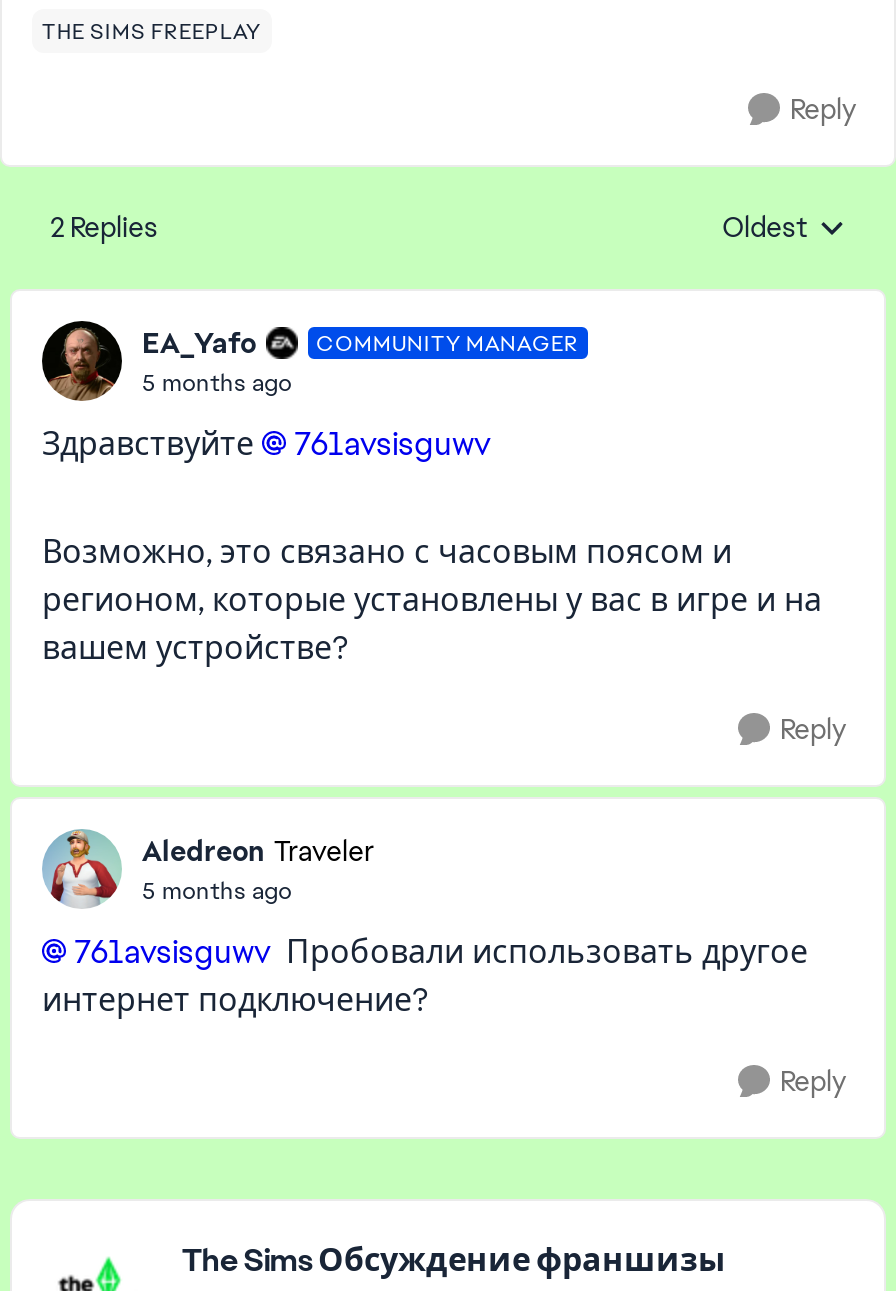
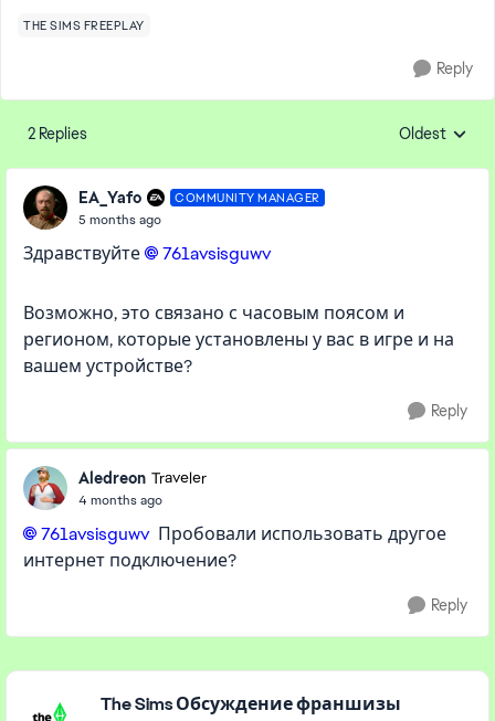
- 5 months ago
+ 4 months ago
